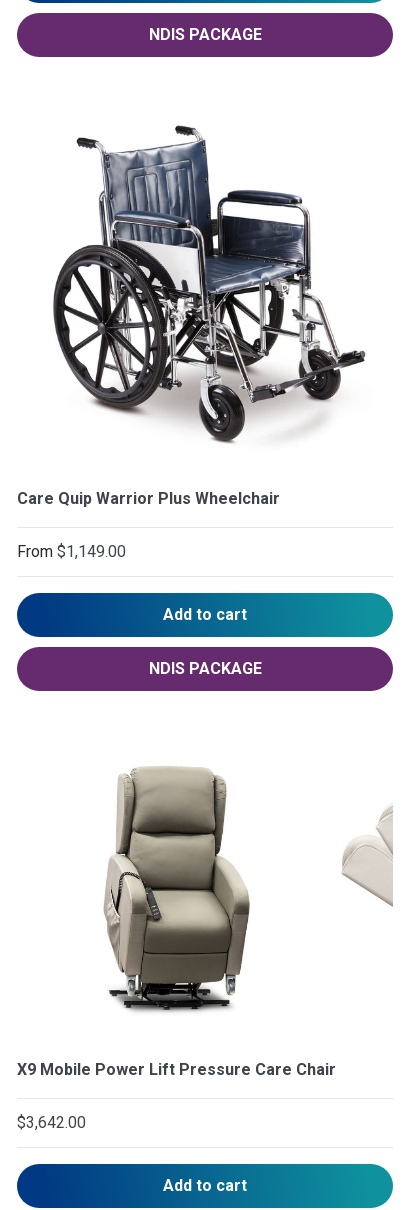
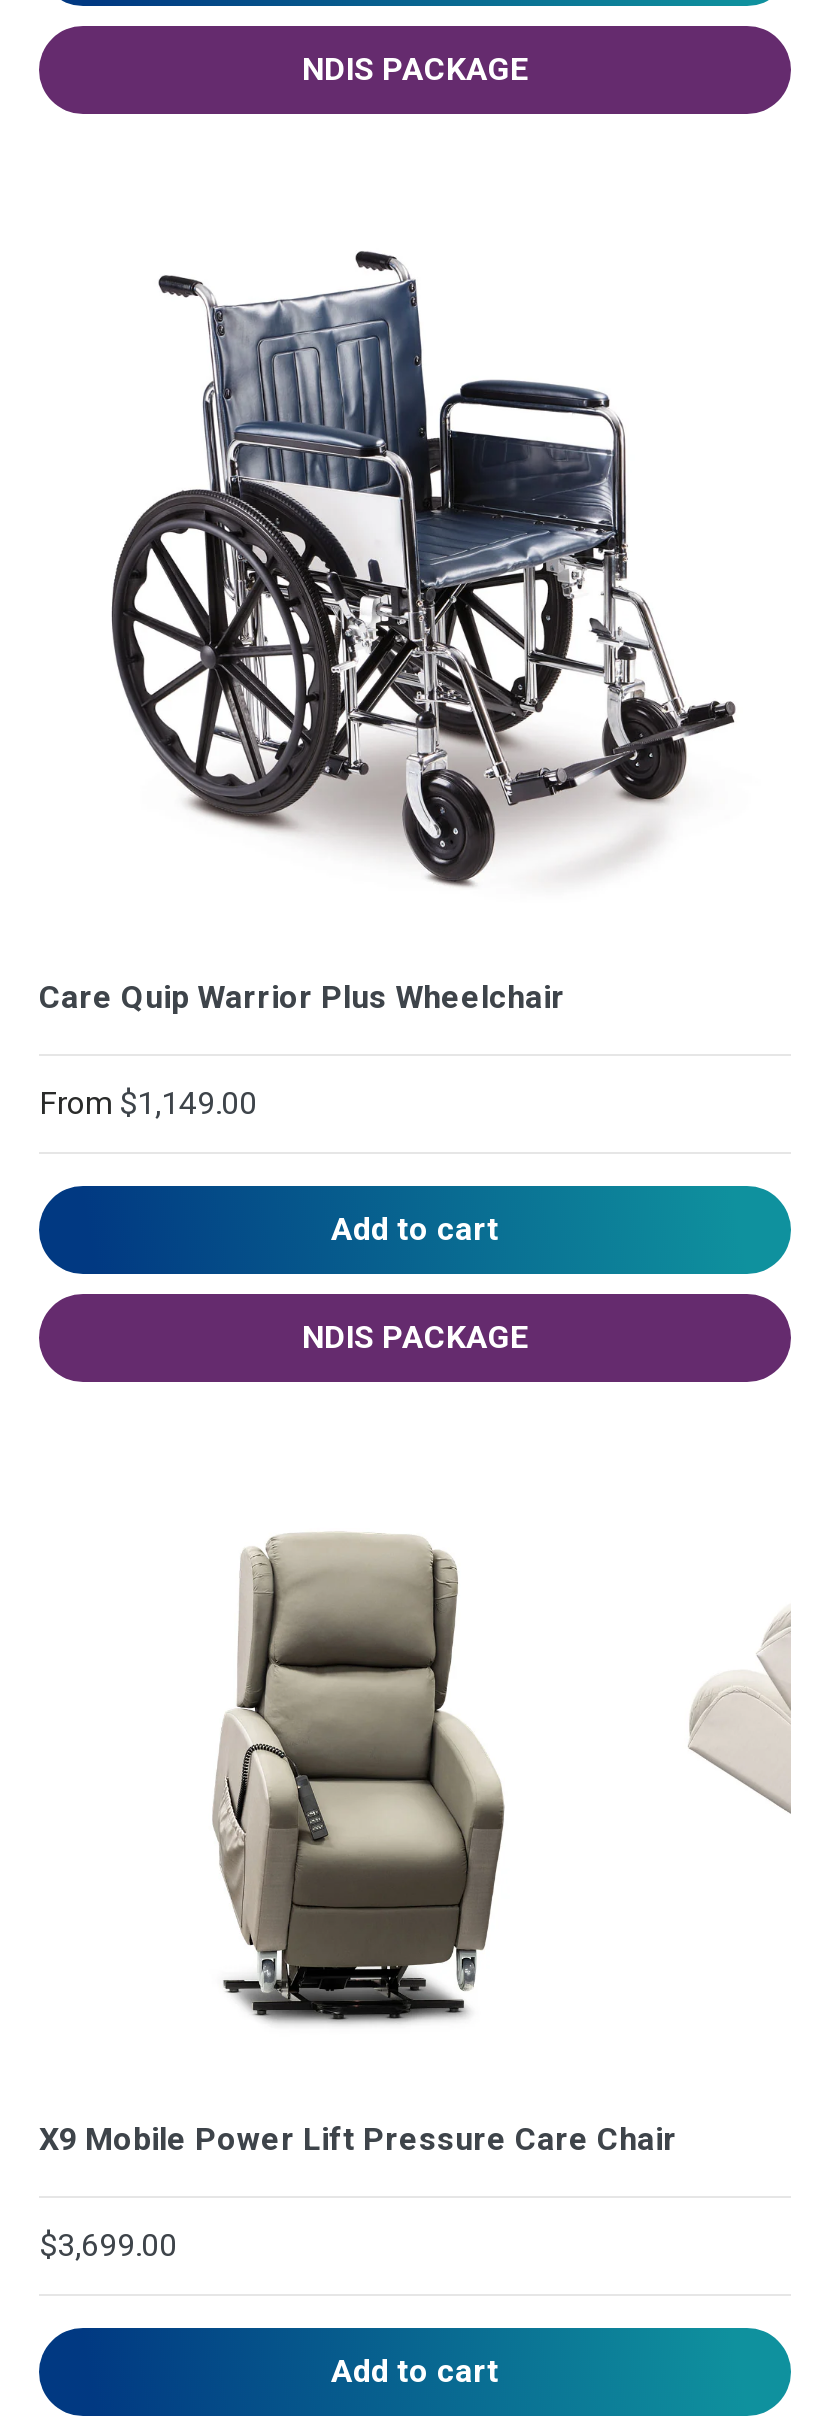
- $3,642.00
+ $3,699.00
